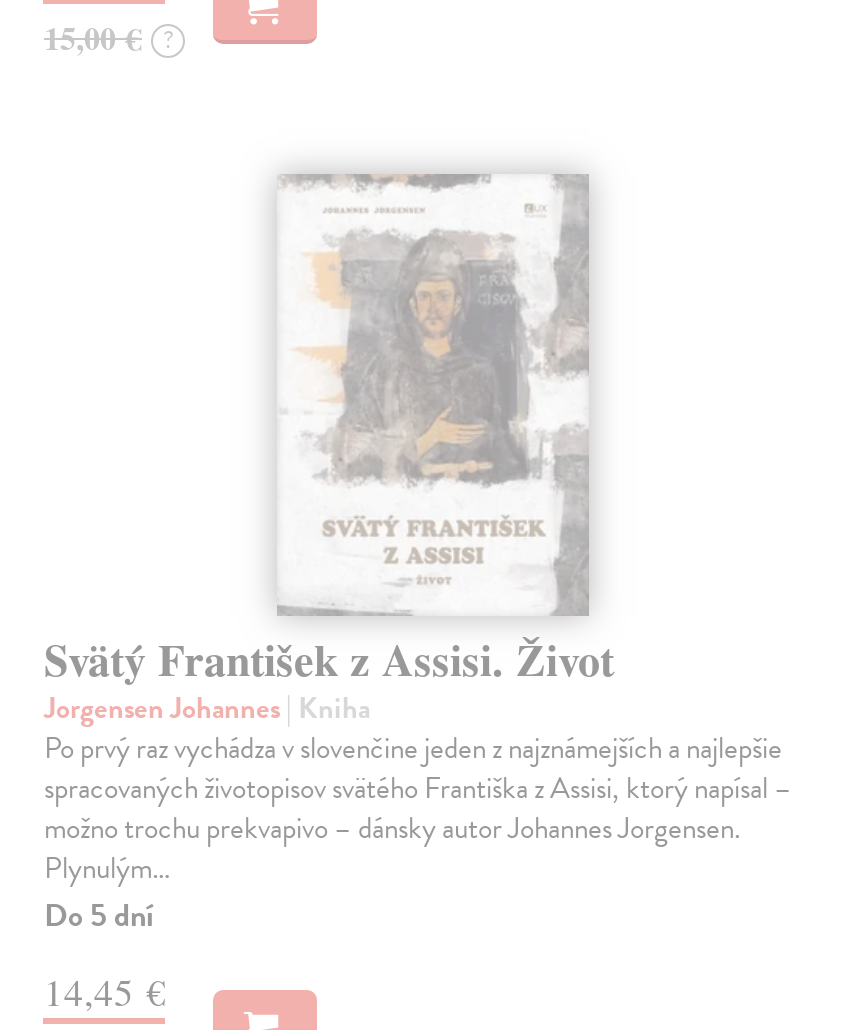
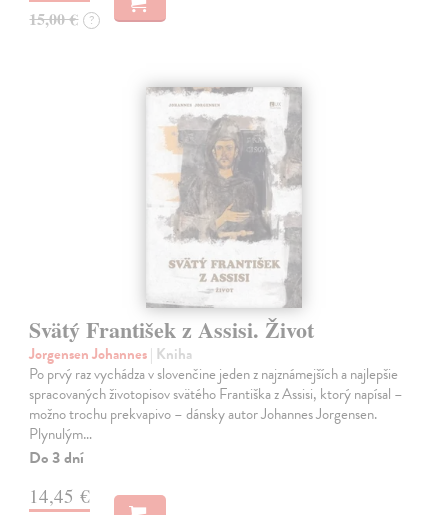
- Do 5 dní
+ Do 3 dní
